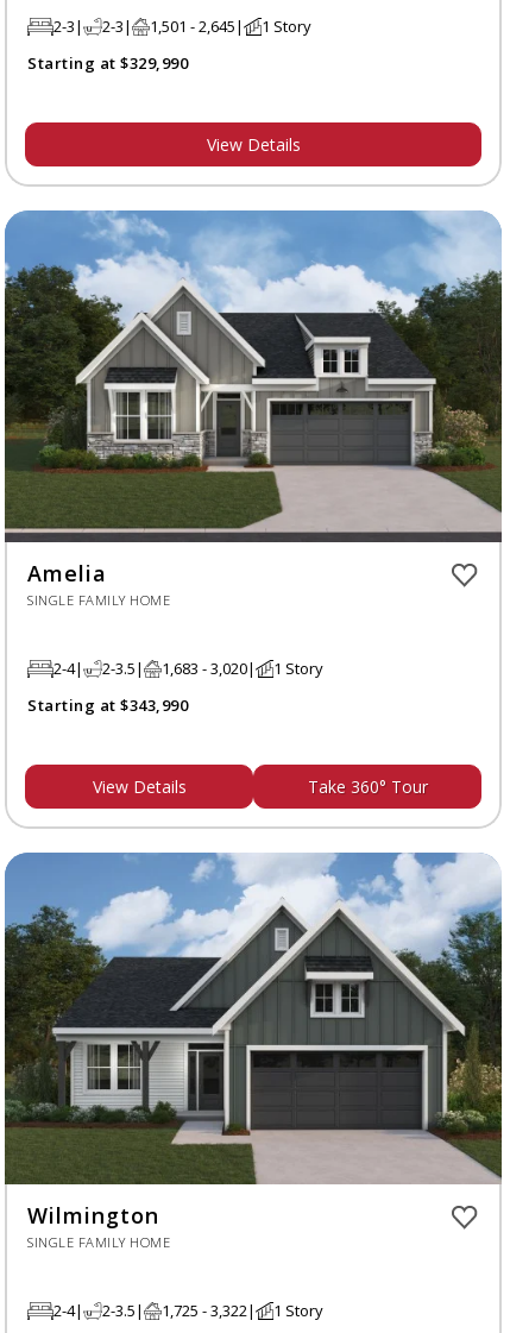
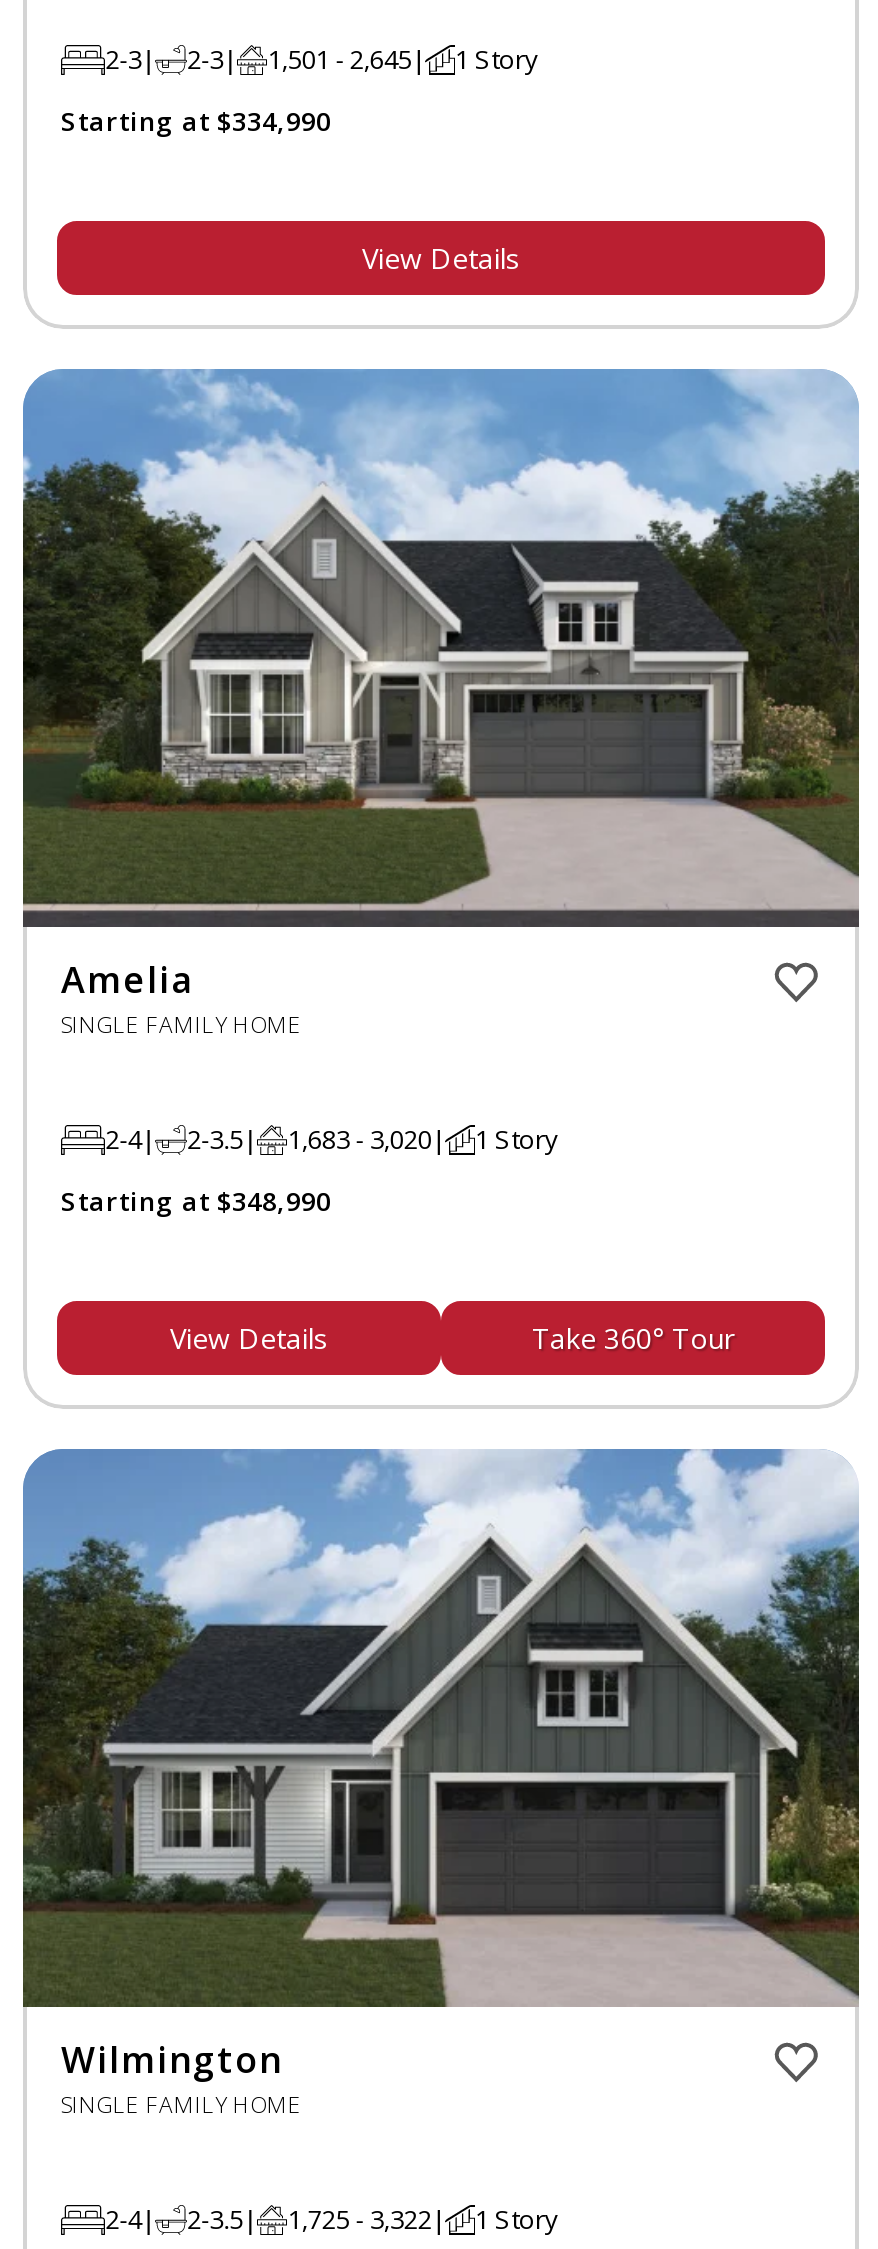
- Starting at $329,990
+ Starting at $334,990

- Starting at $343,990
+ Starting at $348,990
